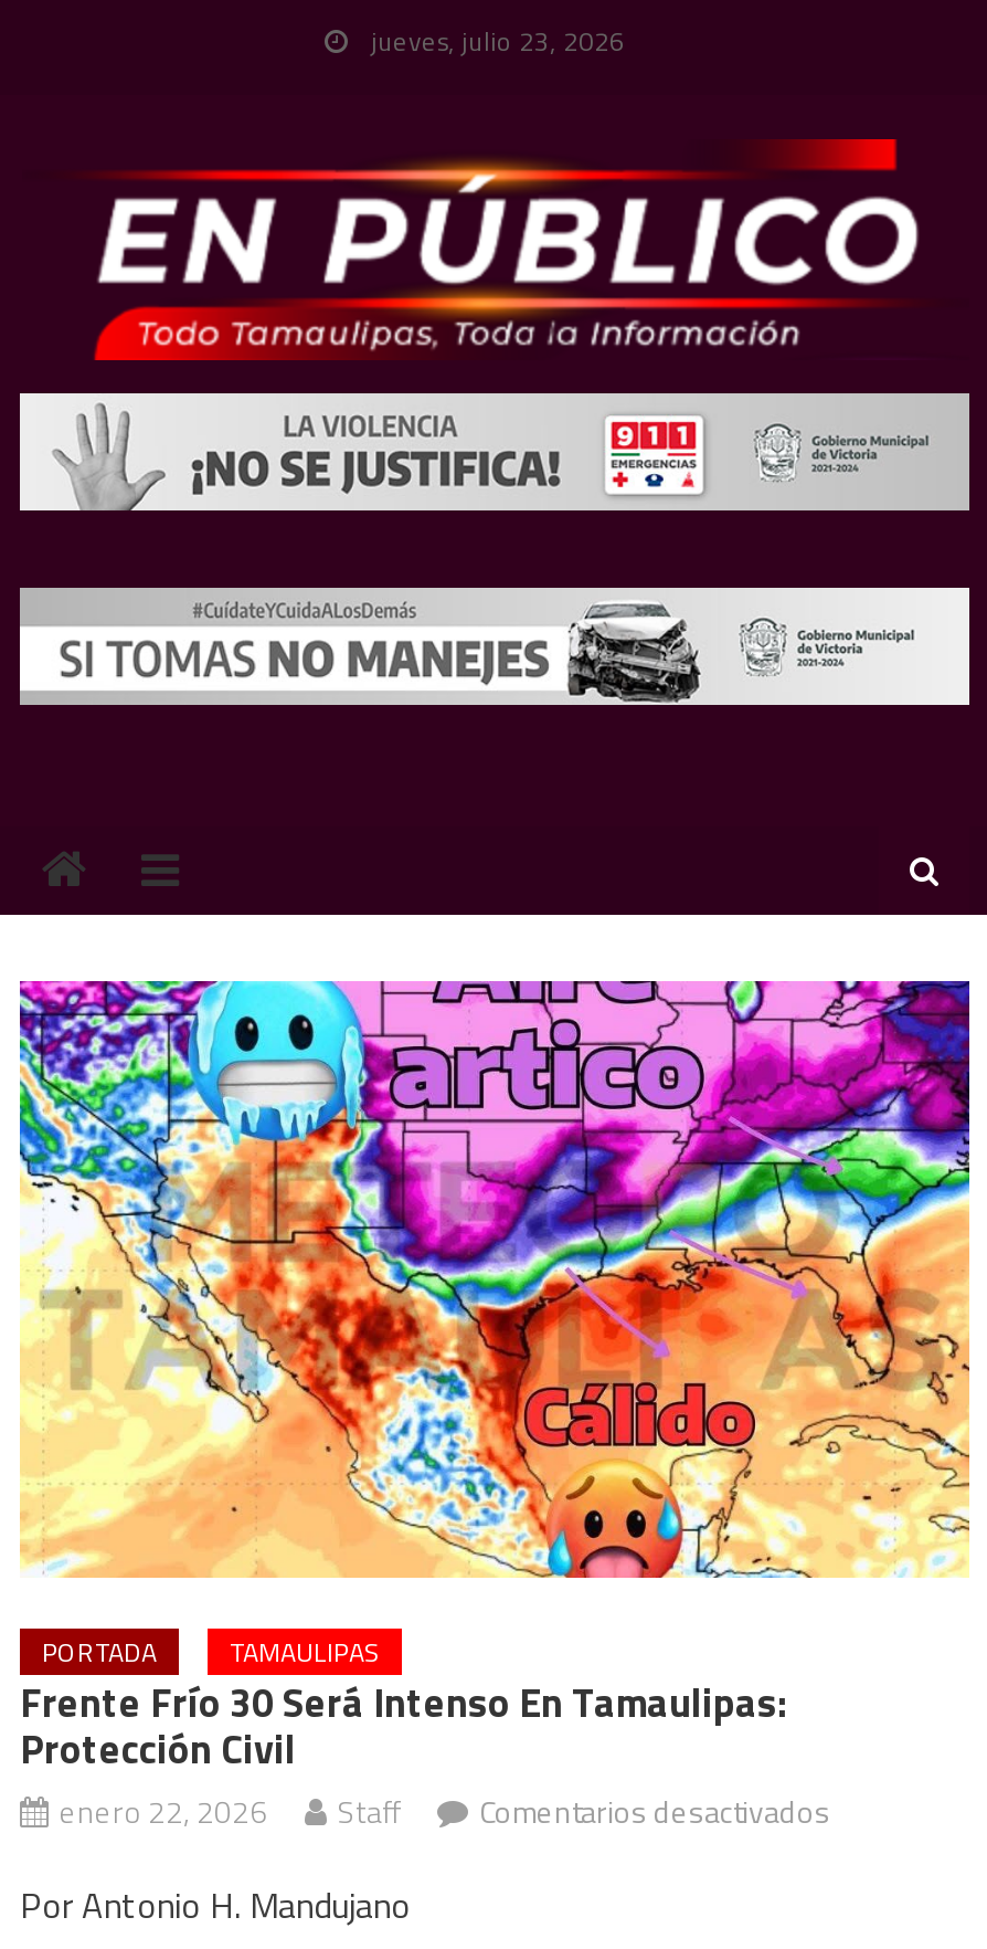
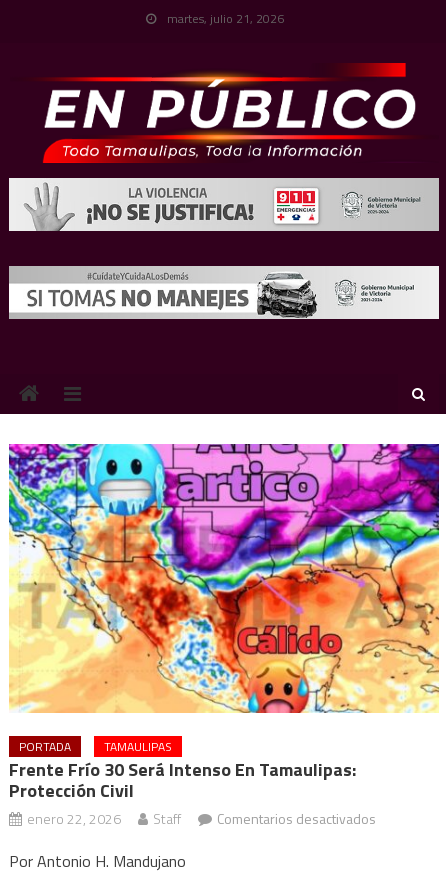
- jueves, julio 23, 2026
+ martes, julio 21, 2026
